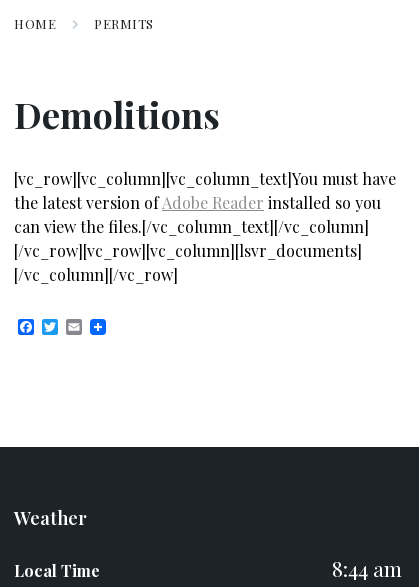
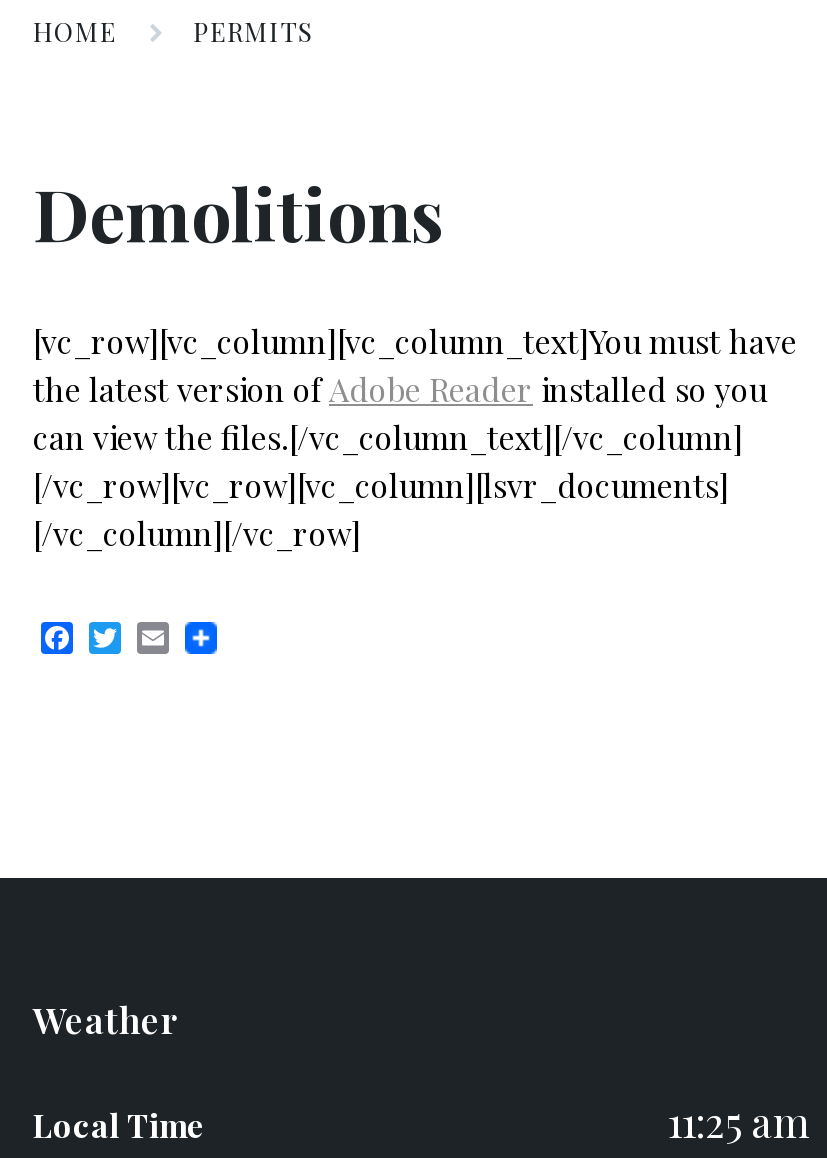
- 8:44 am
+ 11:25 am
